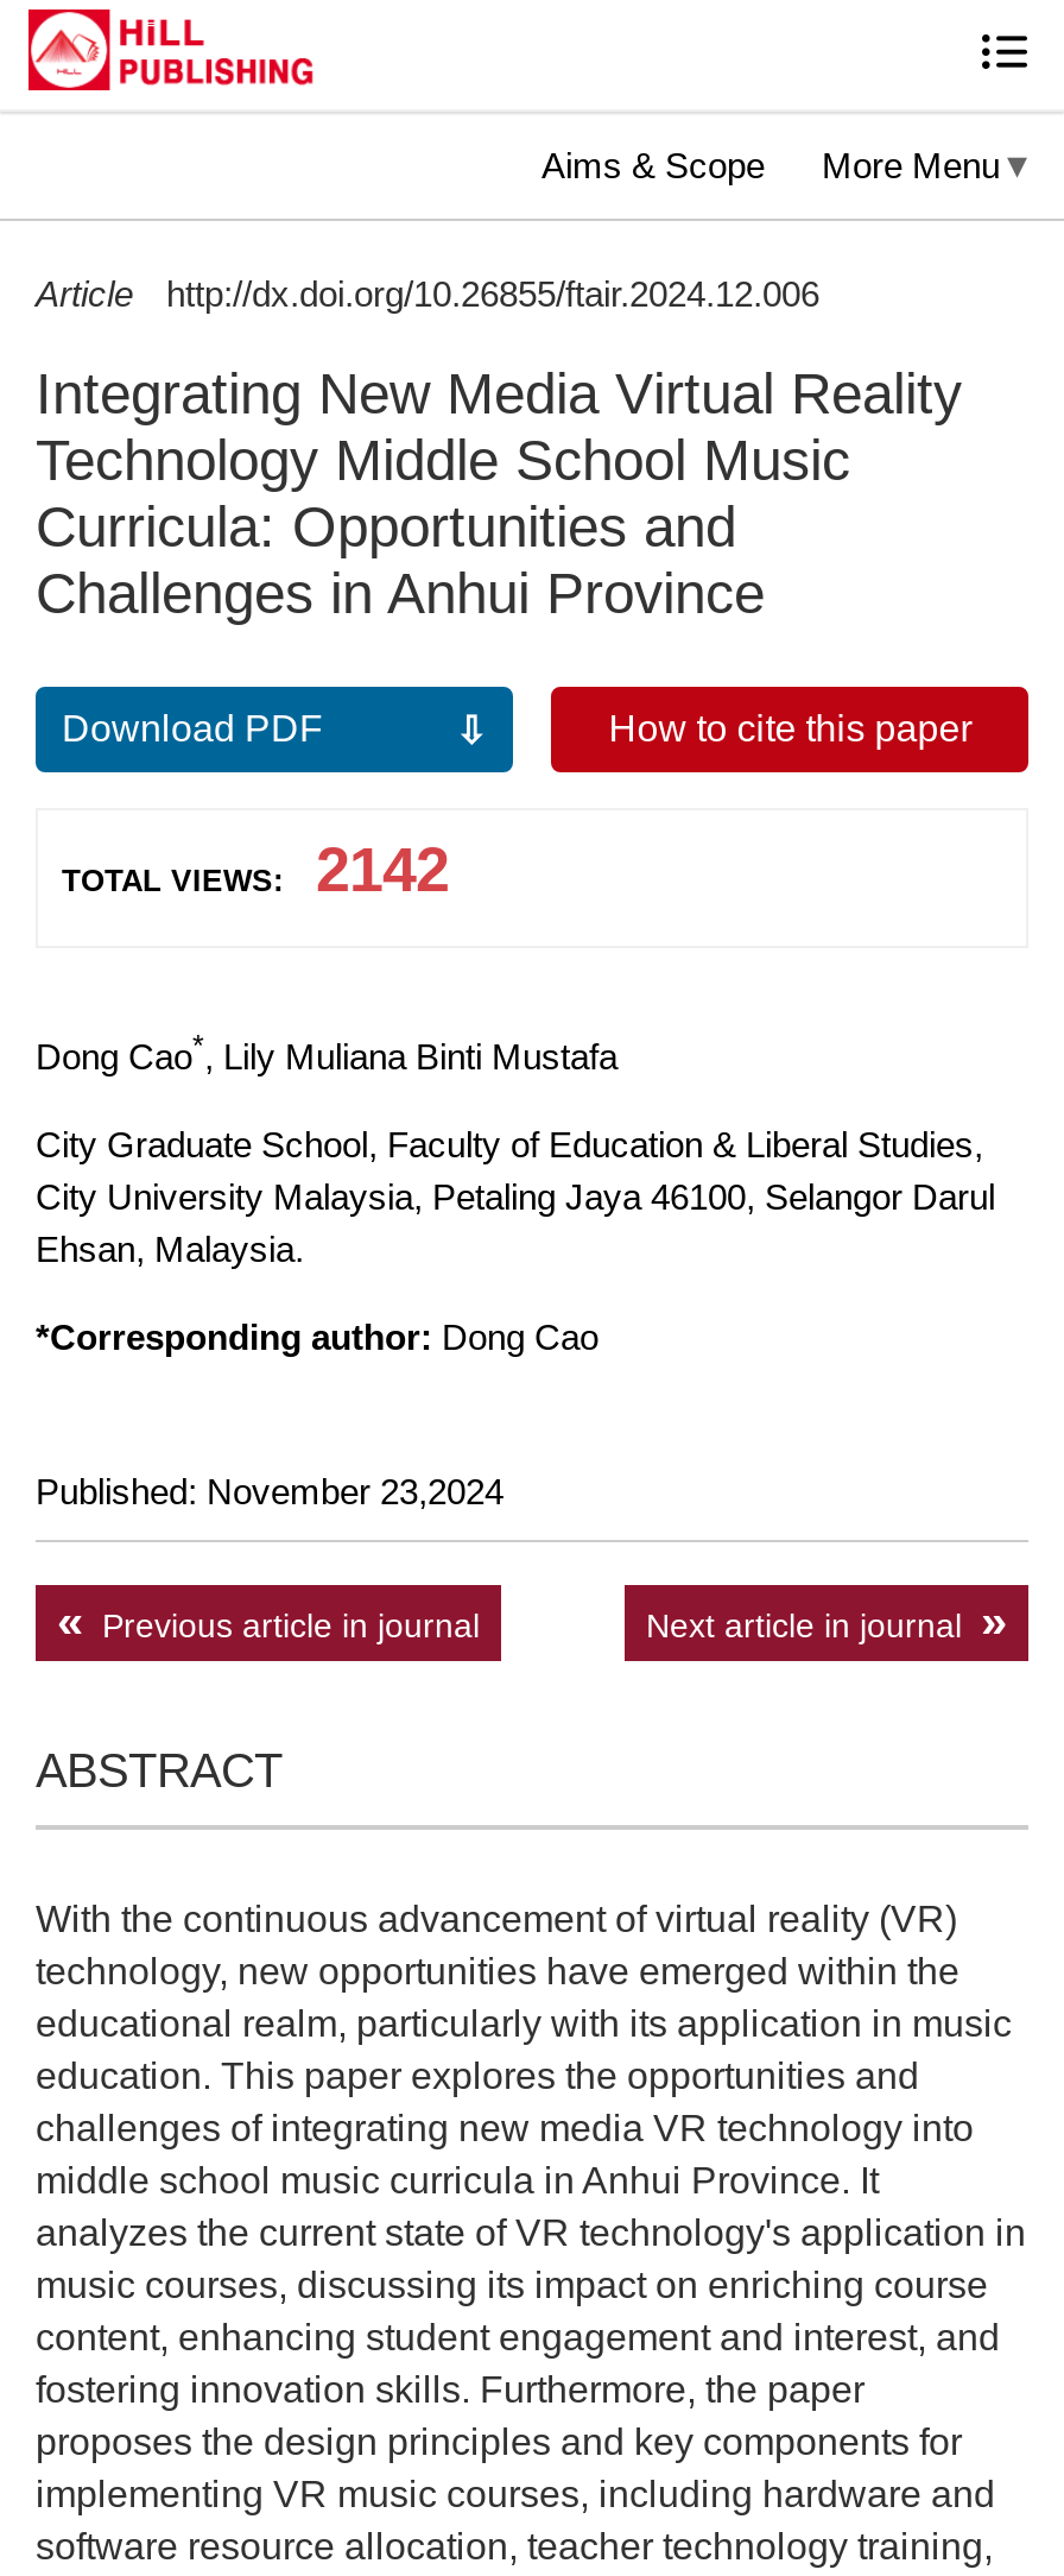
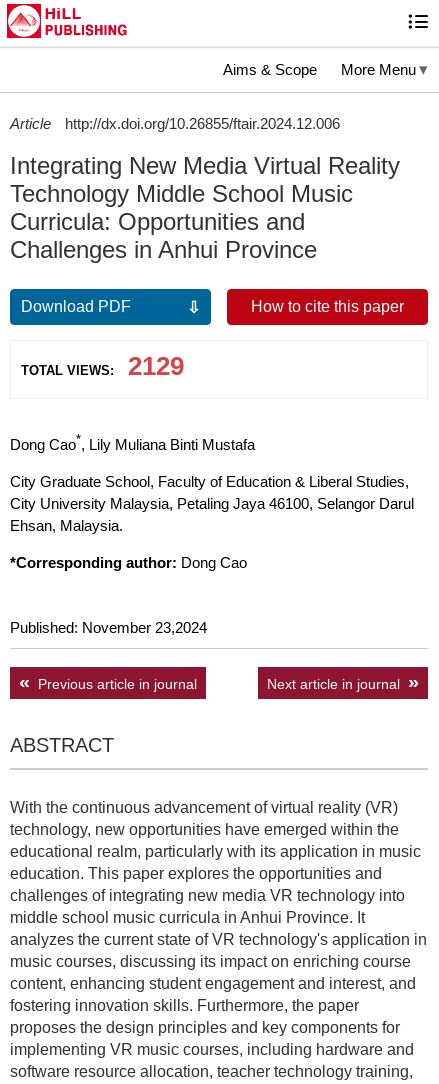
- TOTAL VIEWS: 2142
+ TOTAL VIEWS: 2129
